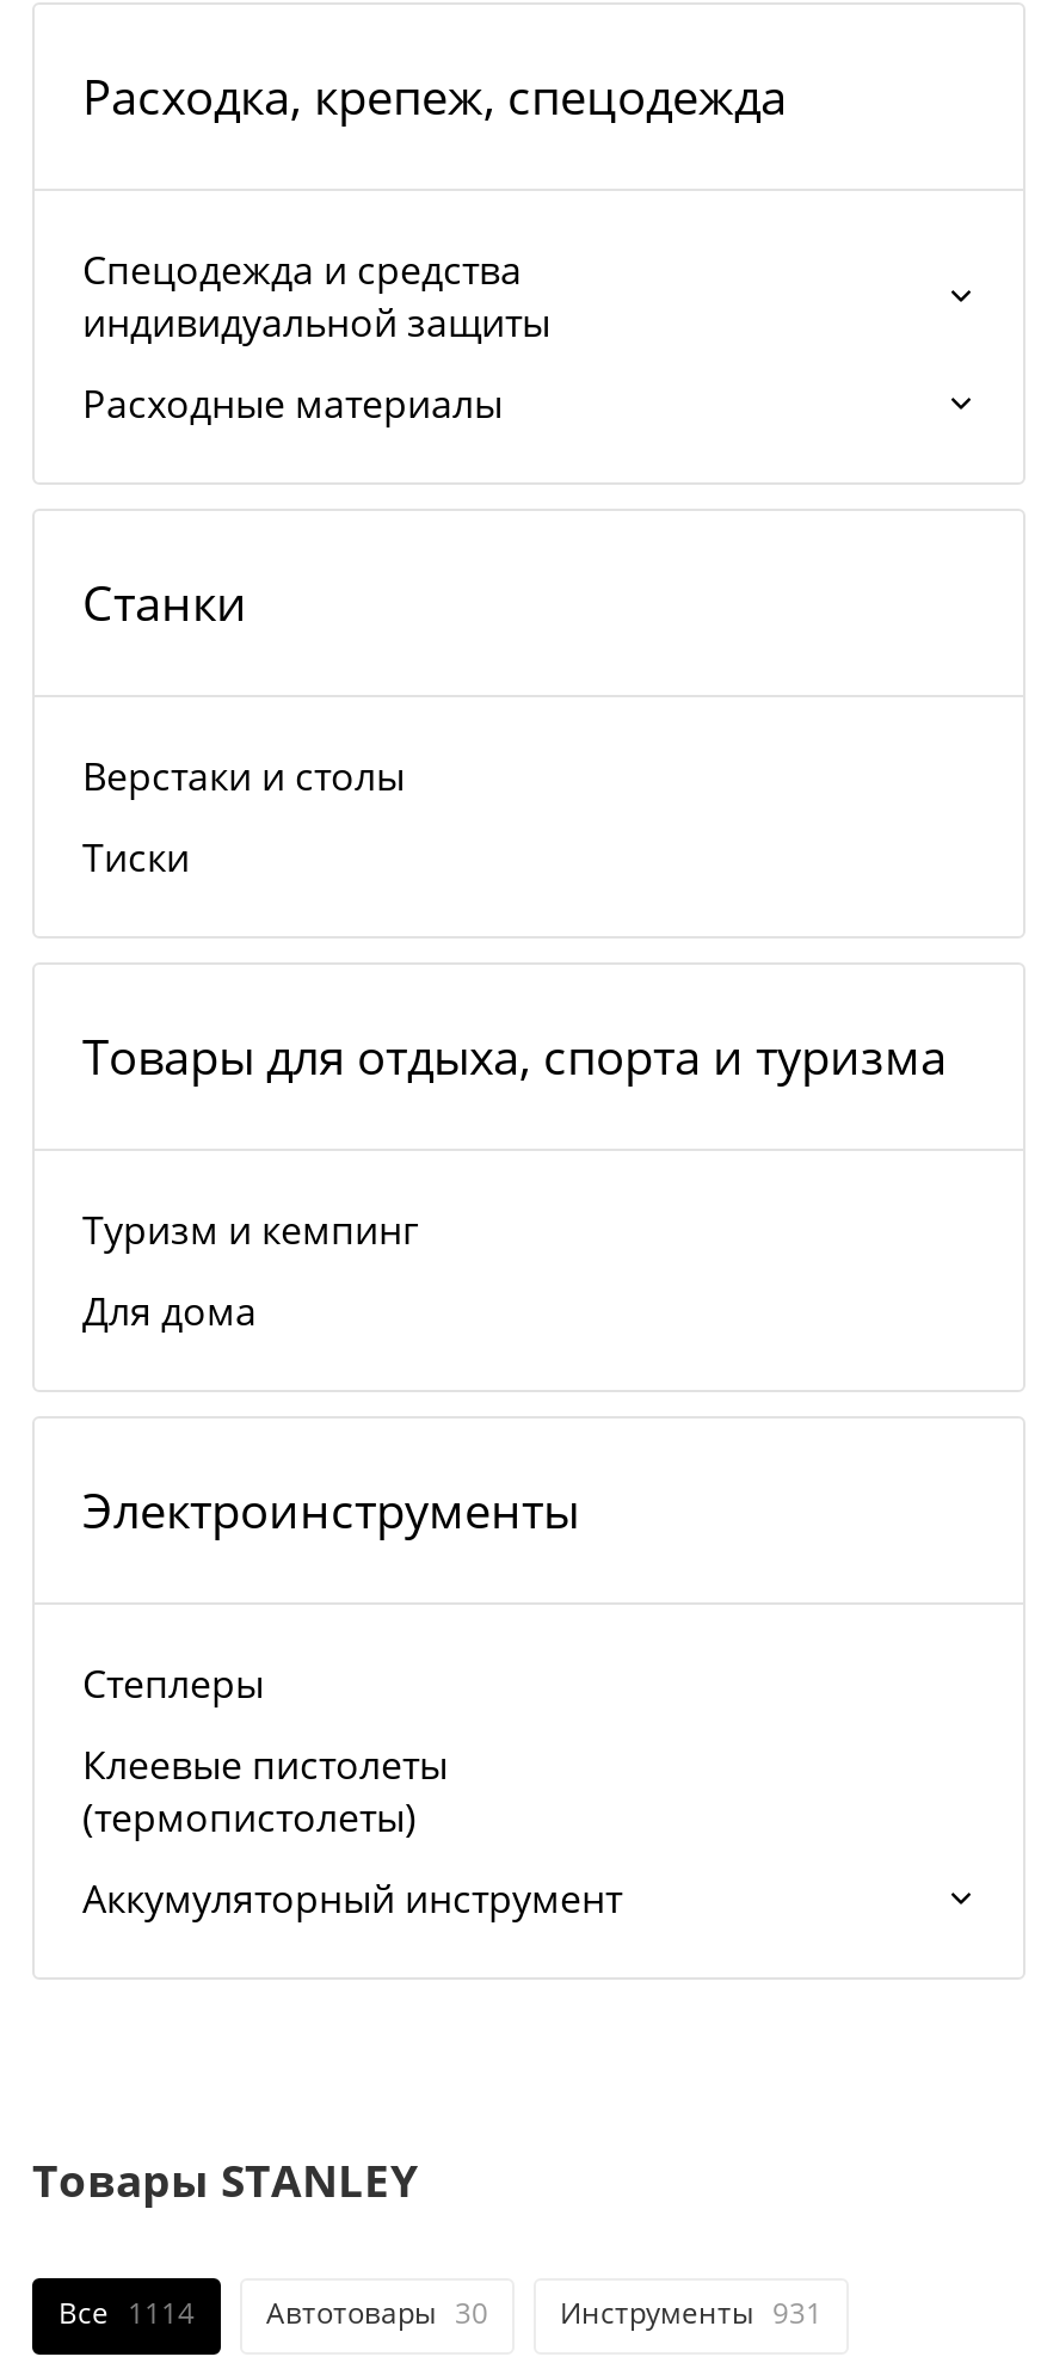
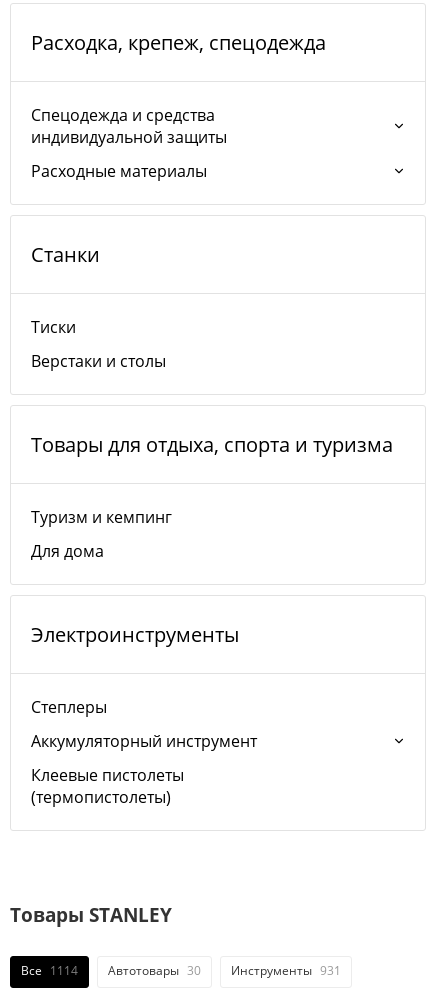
moved down: Верстаки и столы

moved up: Тиски

moved down: Клеевые пистолеты | (термопистолеты)

moved up: Аккумуляторный инструмент
